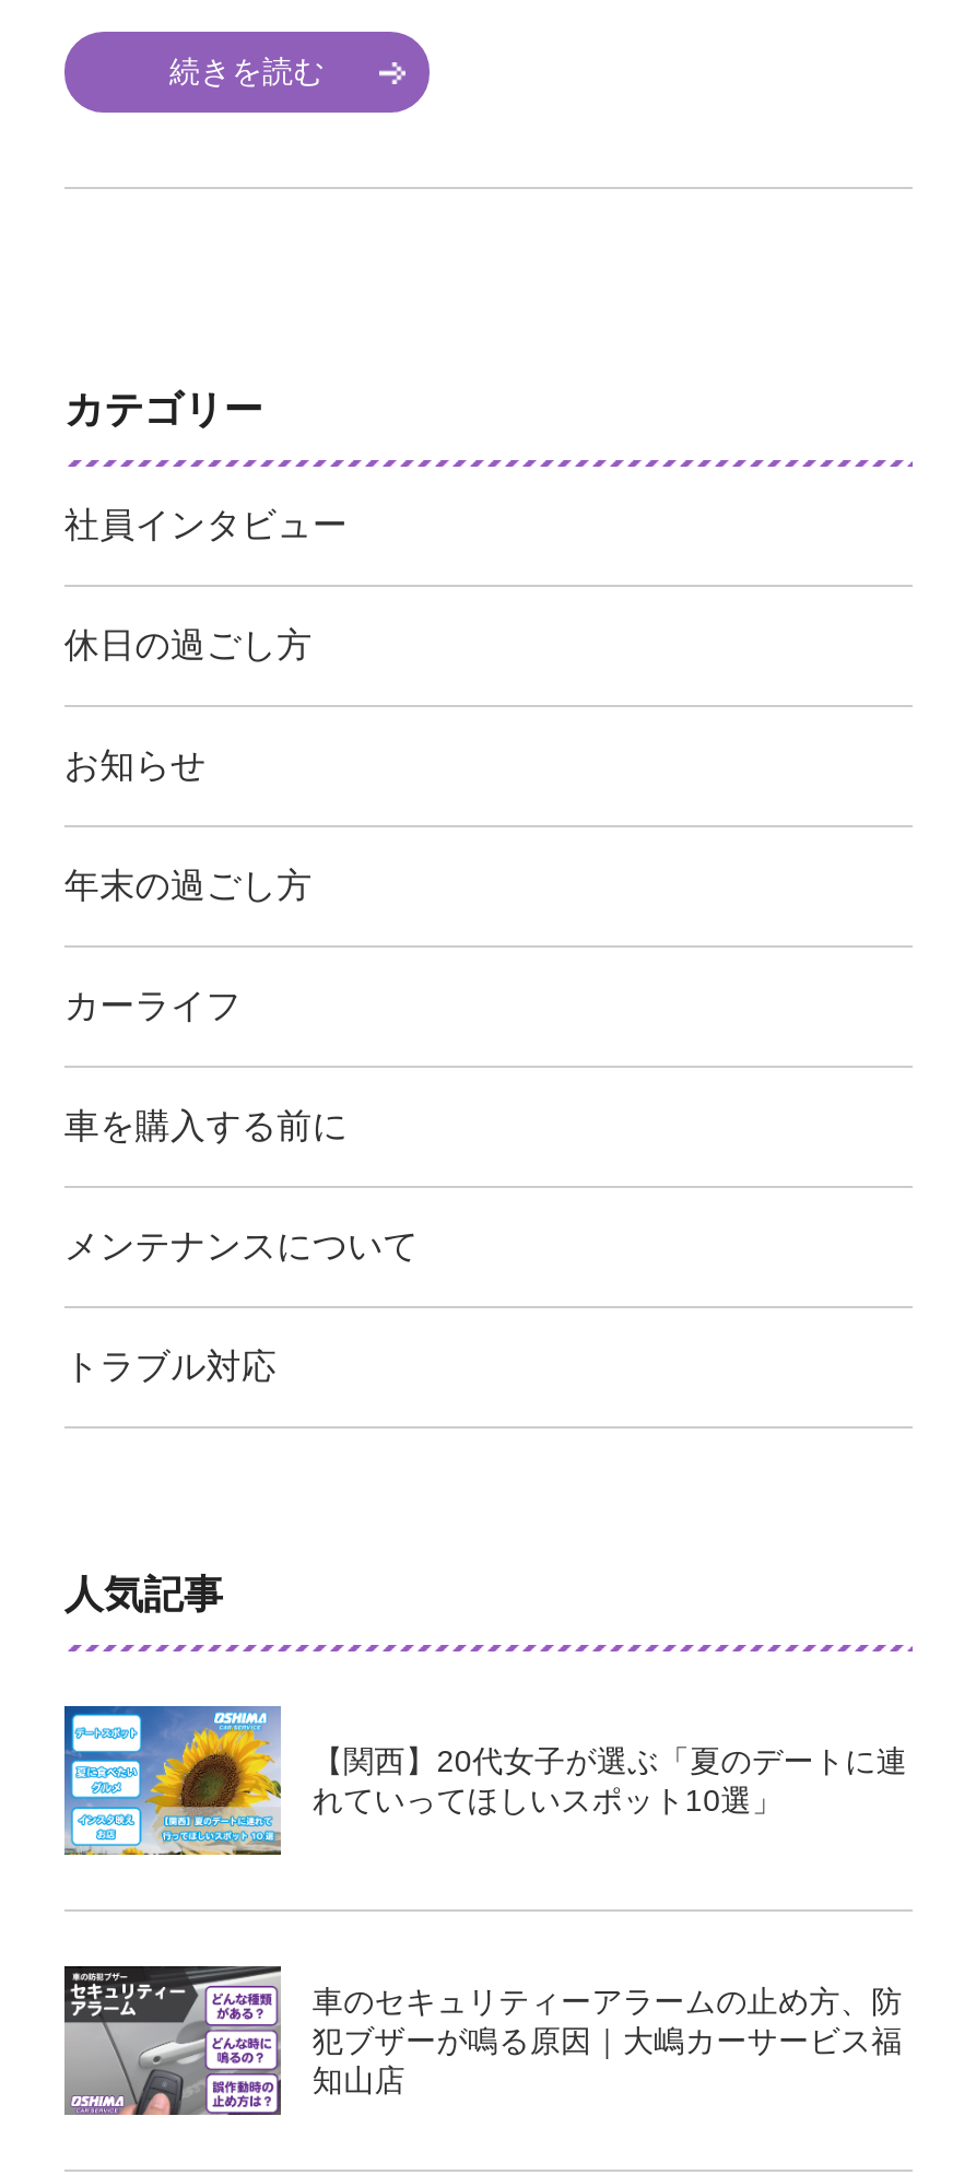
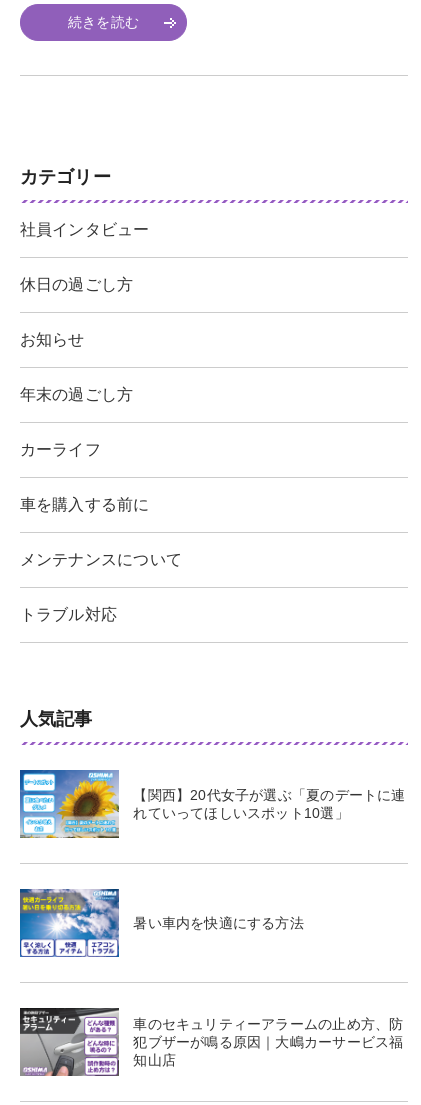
+ [image]
+ 暑い車内を快適にする方法
